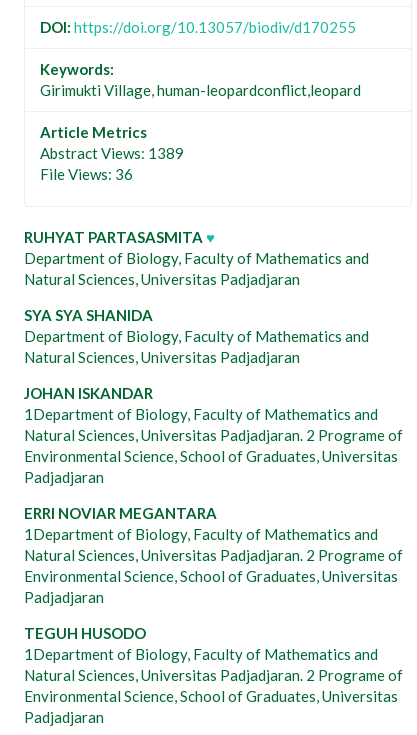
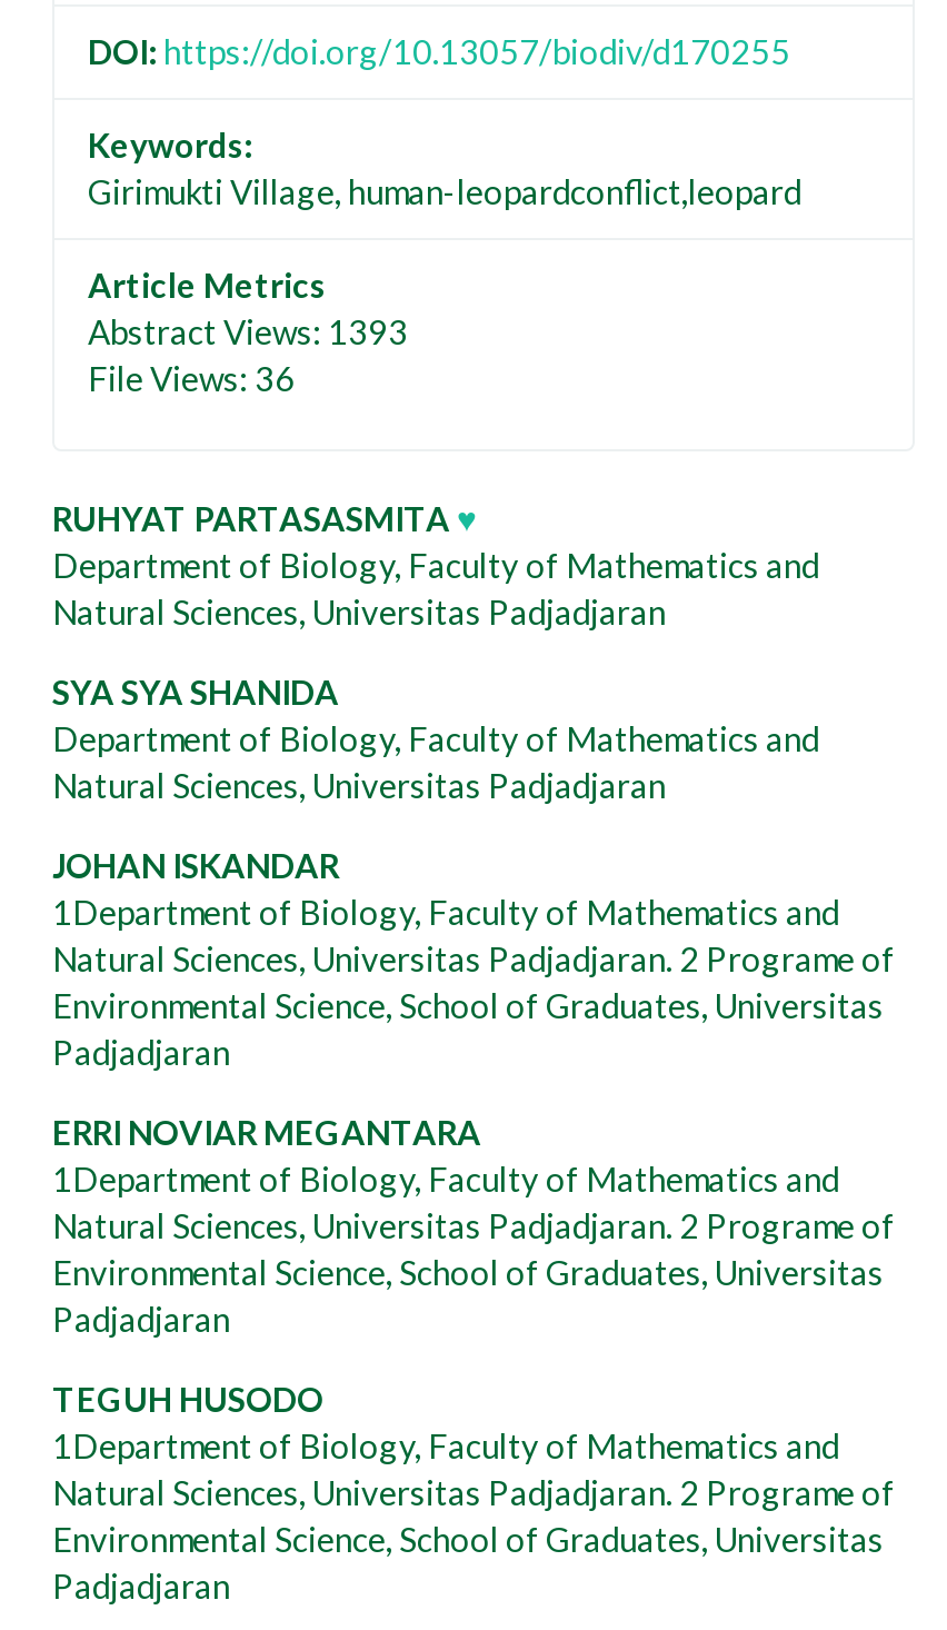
- Abstract Views: 1389
+ Abstract Views: 1393
